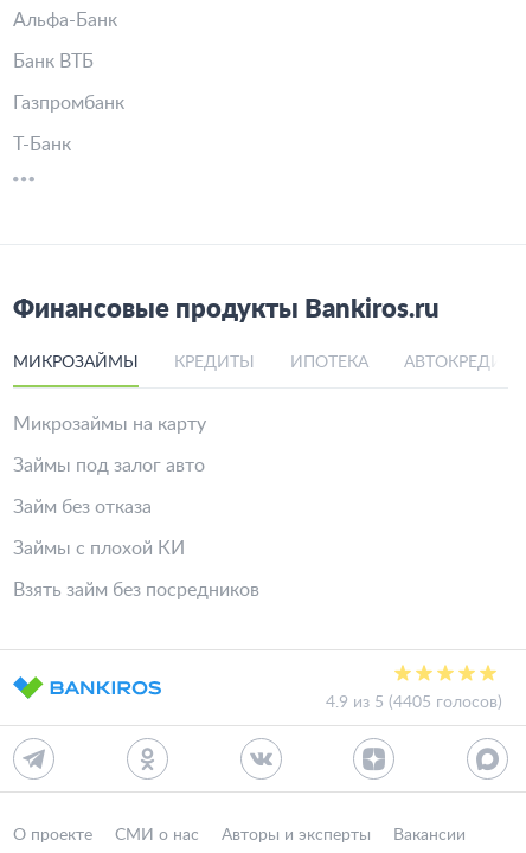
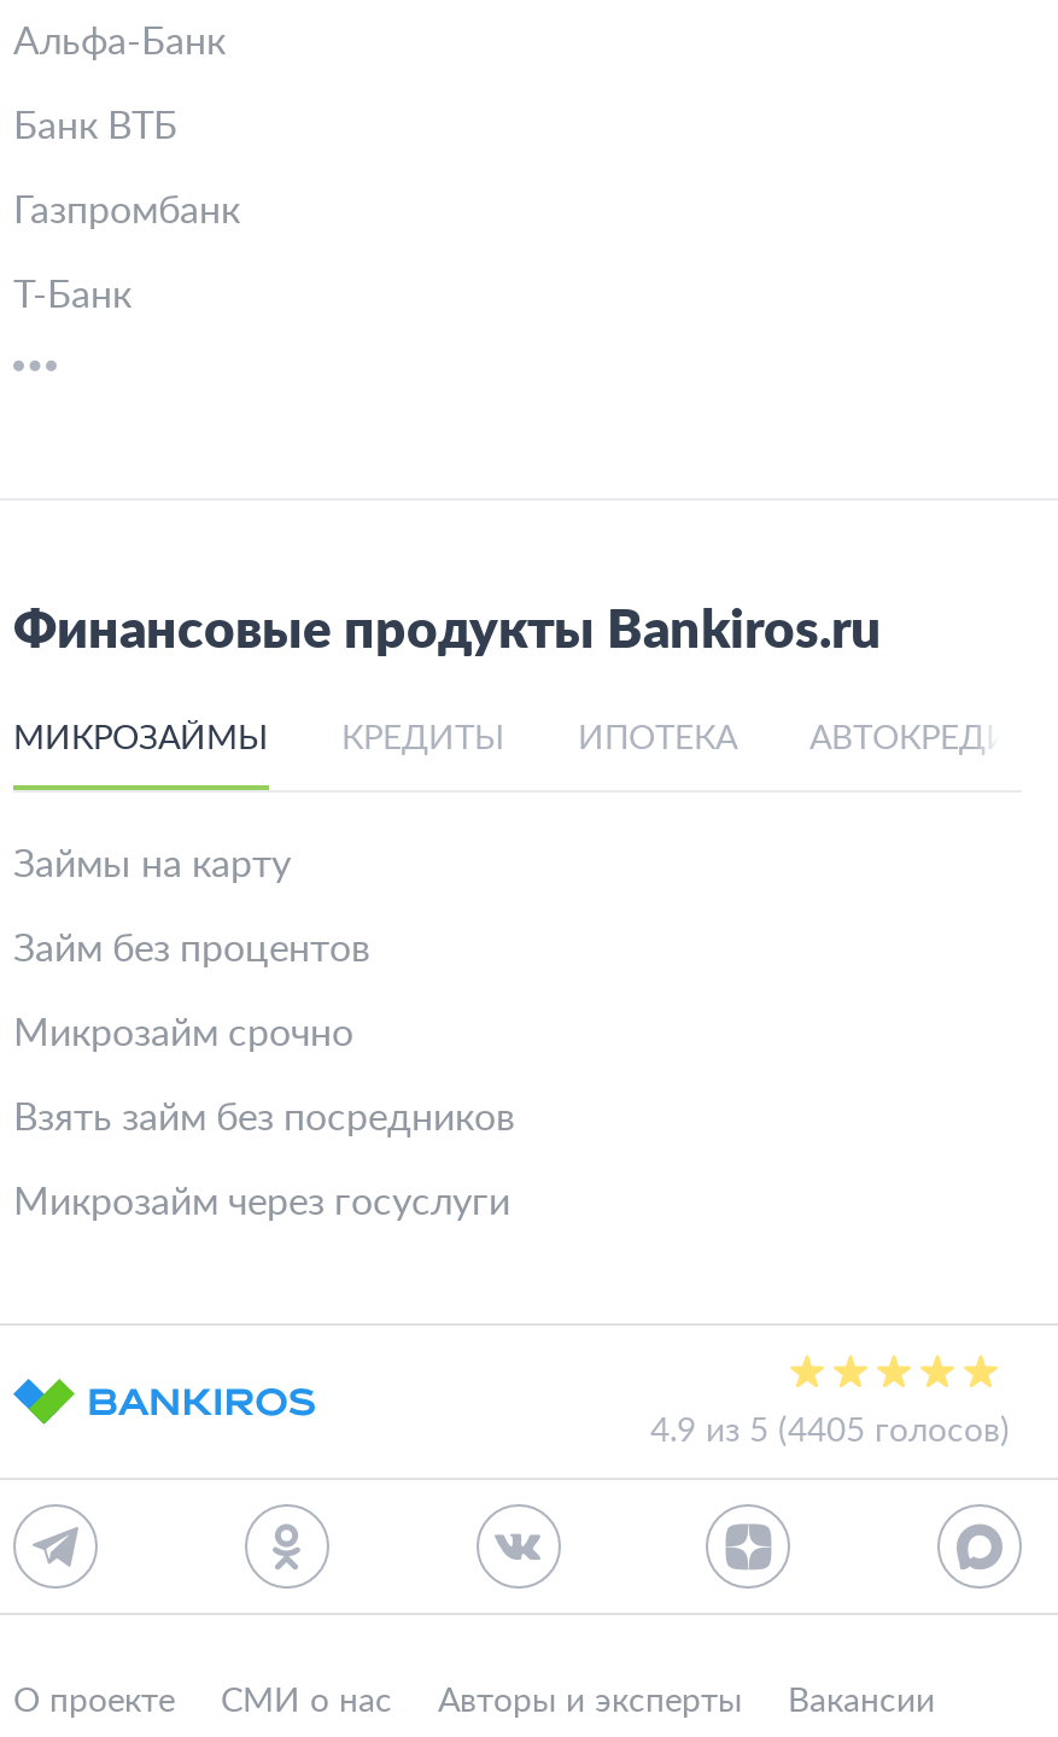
- Микрозаймы на карту
- Займы под залог авто
- Займ без отказа
- Займы с плохой КИ
+ Займы на карту
+ Займ без процентов
+ Микрозайм срочно

moved up: Взять займ без посредников

+ Микрозайм через госуслуги
